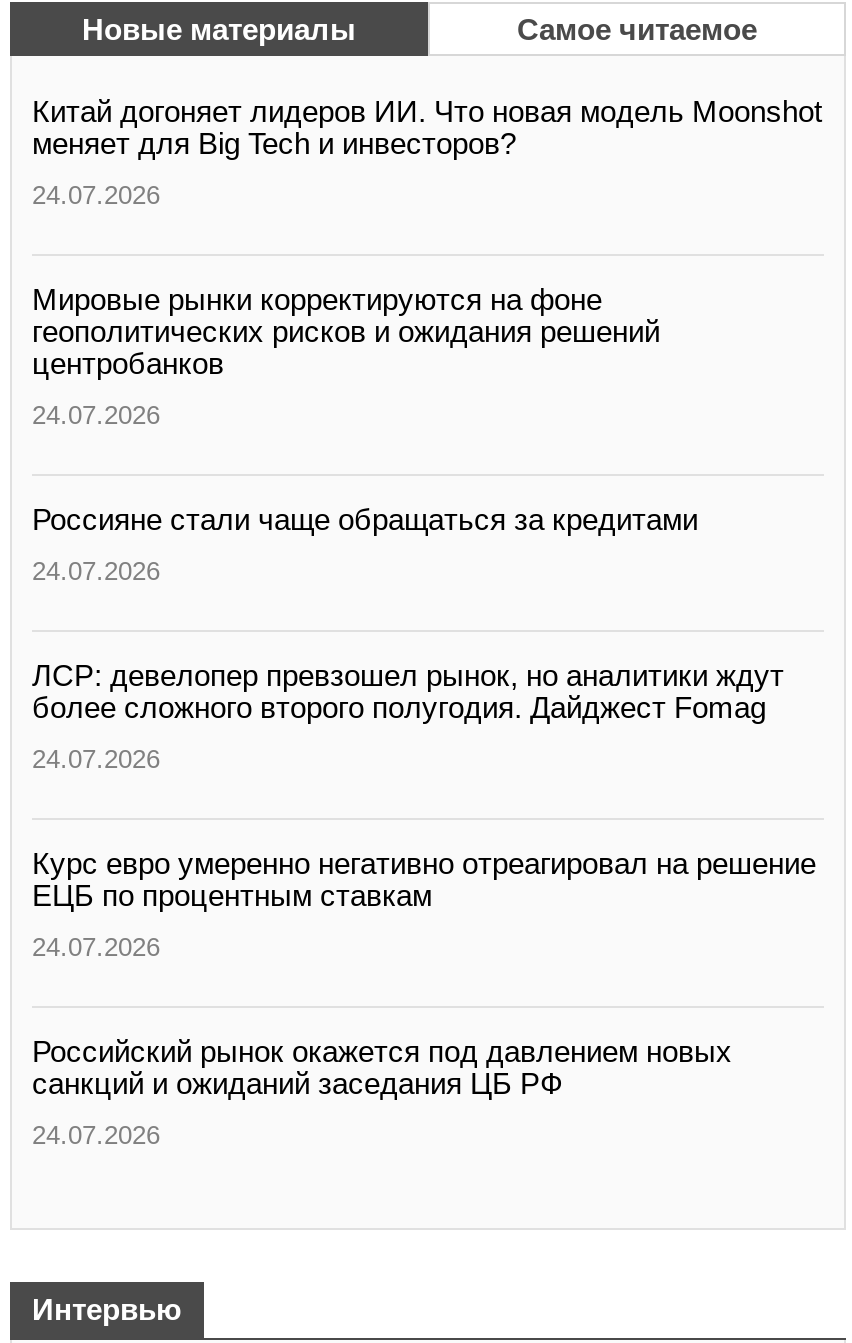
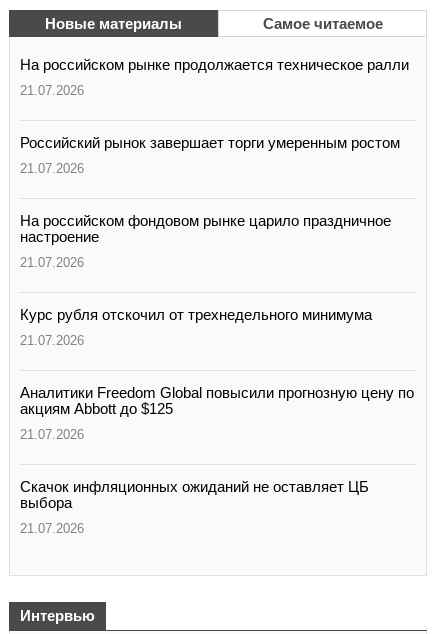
- Китай догоняет лидеров ИИ. Что новая модель Moonshot
- меняет для Big Tech и инвесторов?
+ На российском рынке продолжается техническое ралли

- 24.07.2026
+ 21.07.2026

- Мировые рынки корректируются на фоне
- геополитических рисков и ожидания решений
- центробанков
+ Российский рынок завершает торги умеренным ростом

- 24.07.2026
+ 21.07.2026

- Россияне стали чаще обращаться за кредитами
+ На российском фондовом рынке царило праздничное
+ настроение

- 24.07.2026
+ 21.07.2026

- ЛСР: девелопер превзошел рынок, но аналитики ждут
- более сложного второго полугодия. Дайджест Fomag
+ Курс рубля отскочил от трехнедельного минимума

- 24.07.2026
+ 21.07.2026

- Курс евро умеренно негативно отреагировал на решение
- ЕЦБ по процентным ставкам
+ Аналитики Freedom Global повысили прогнозную цену по
+ акциям Abbott до $125

- 24.07.2026
+ 21.07.2026

- Российский рынок окажется под давлением новых
- санкций и ожиданий заседания ЦБ РФ
+ Скачок инфляционных ожиданий не оставляет ЦБ
+ выбора

- 24.07.2026
+ 21.07.2026
